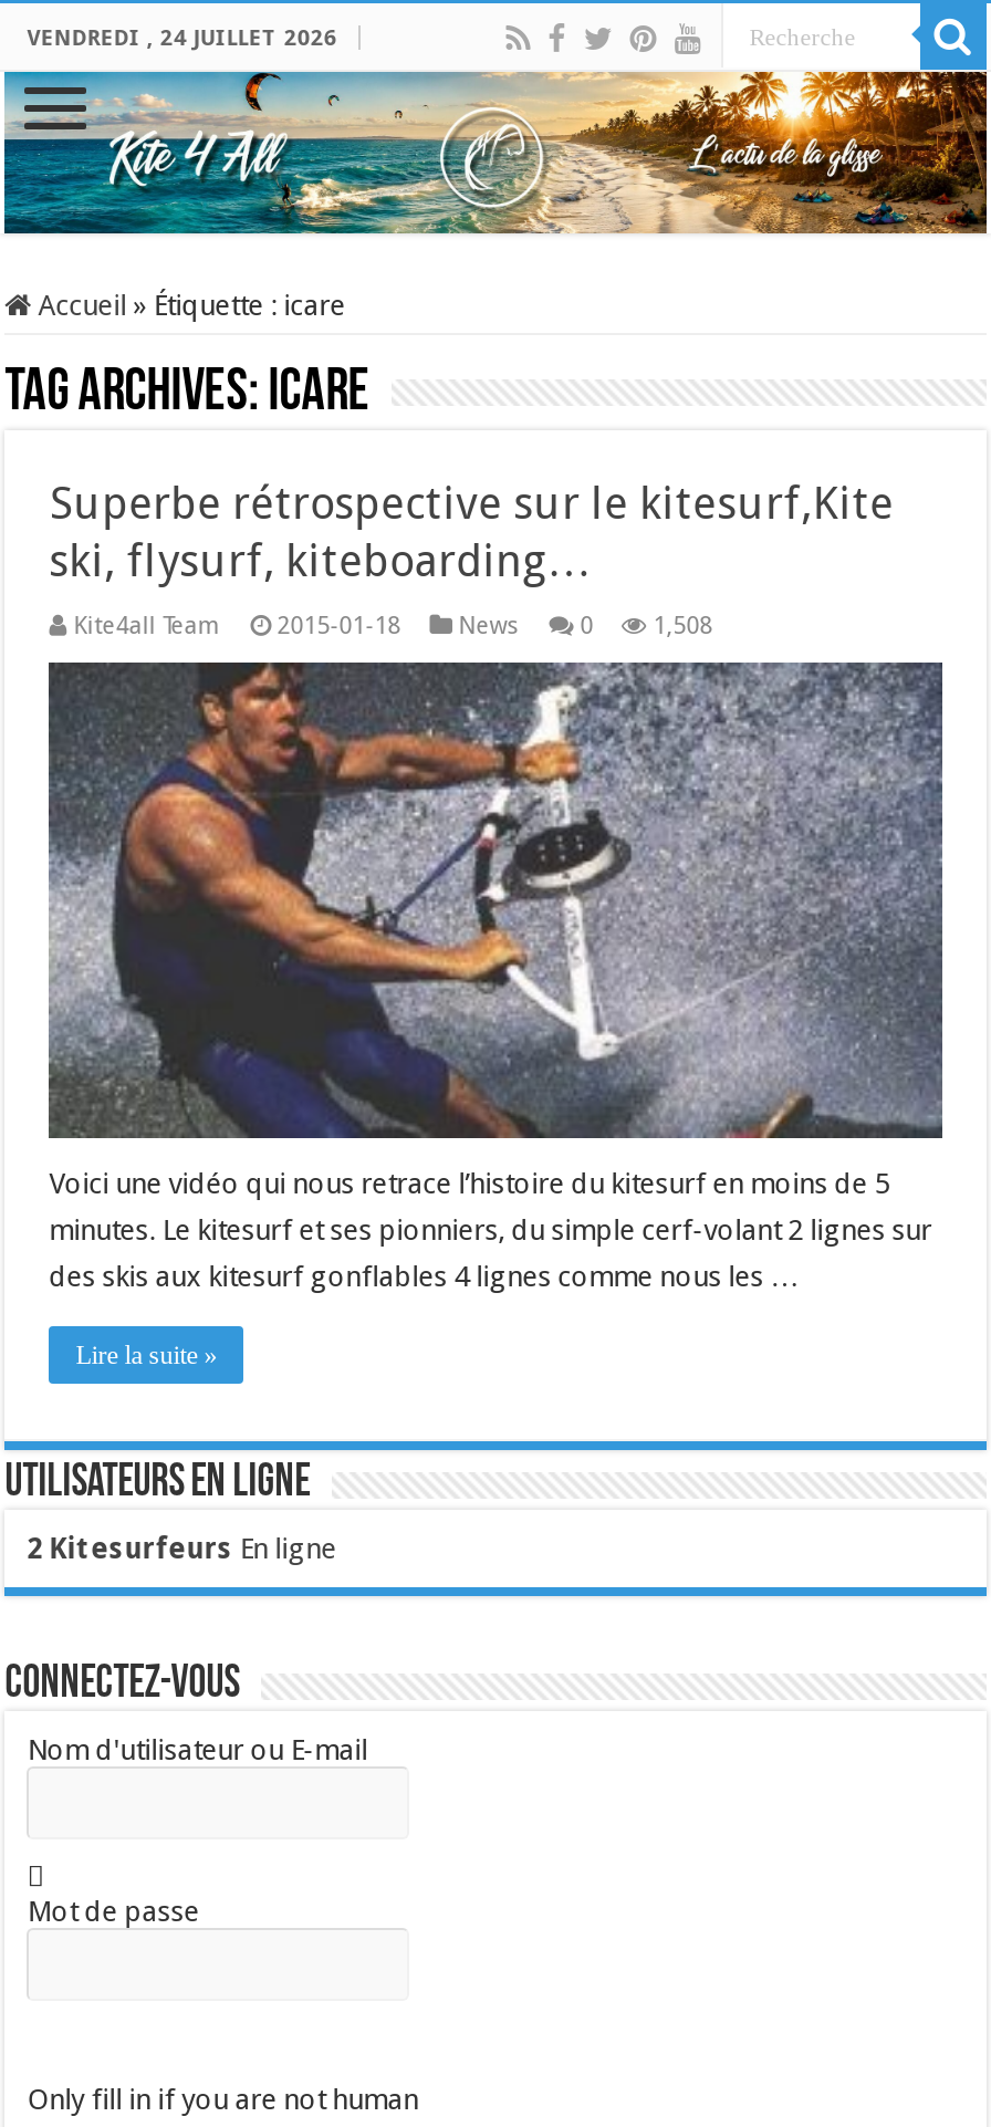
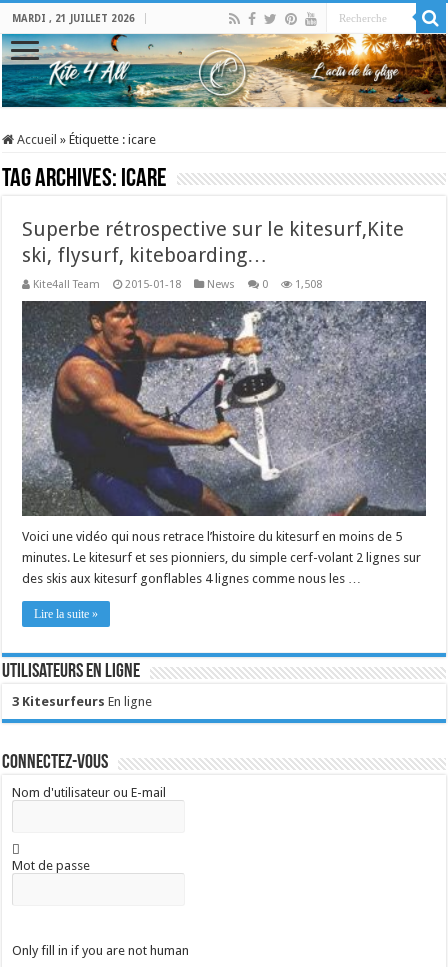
- VENDREDI , 24 JUILLET 2026
+ MARDI , 21 JUILLET 2026

- 2 Kitesurfeurs En ligne
+ 3 Kitesurfeurs En ligne
